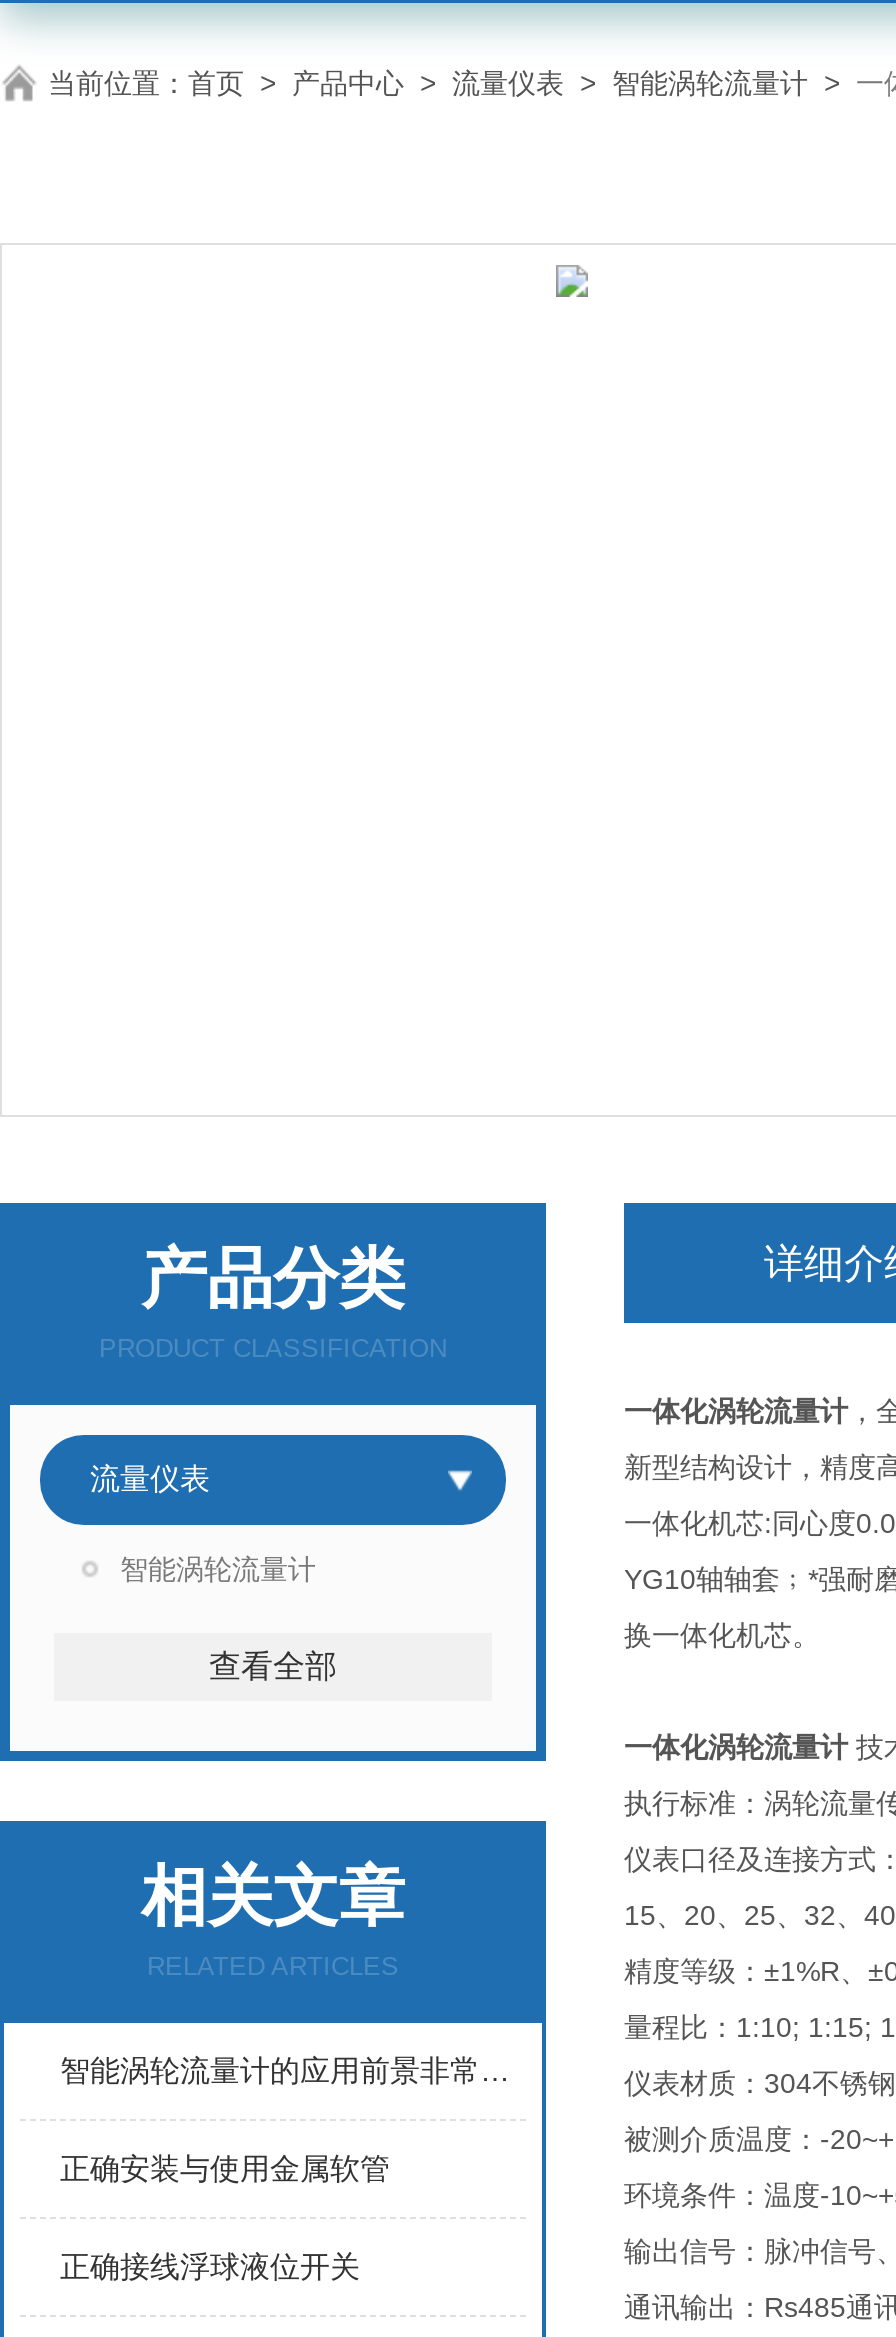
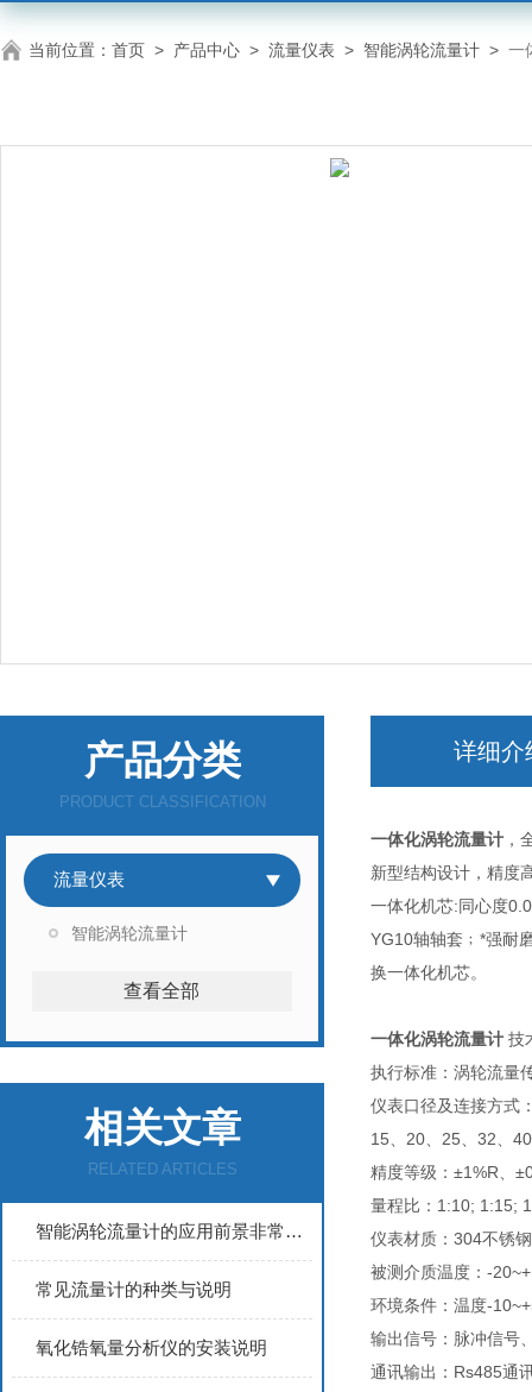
- 正确安装与使用金属软管
+ 常见流量计的种类与说明

- 正确接线浮球液位开关
+ 氧化锆氧量分析仪的安装说明
